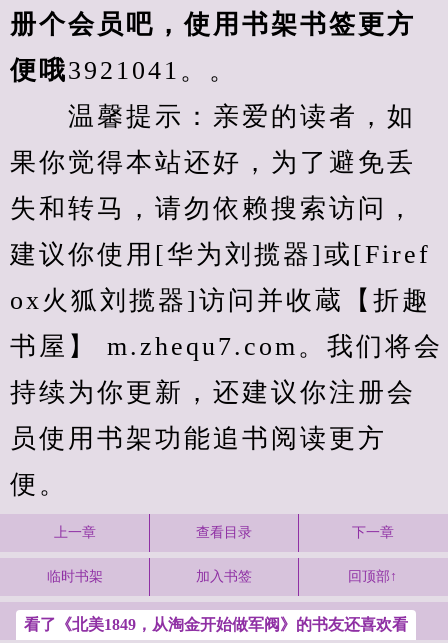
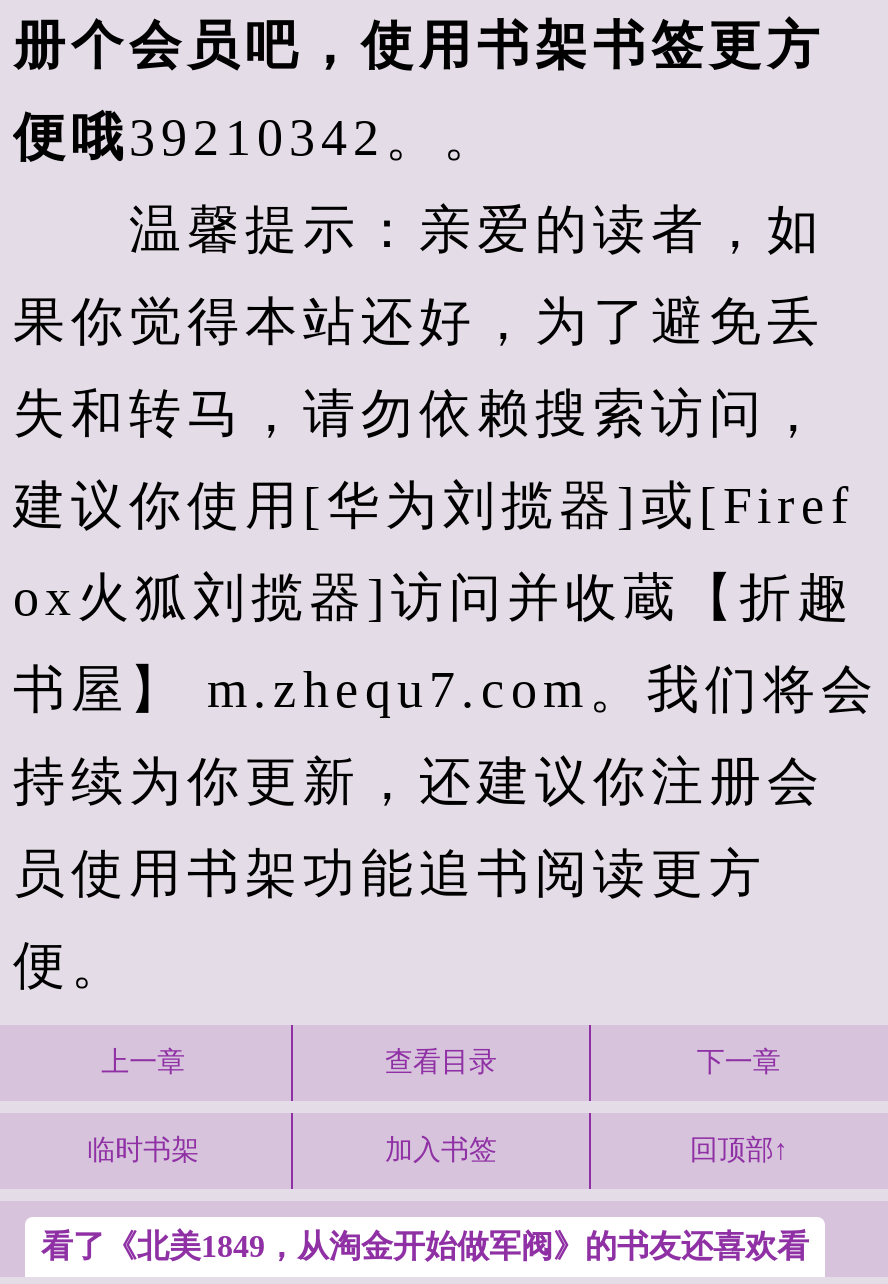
- 便哦3921041。。
+ 便哦39210342。。
